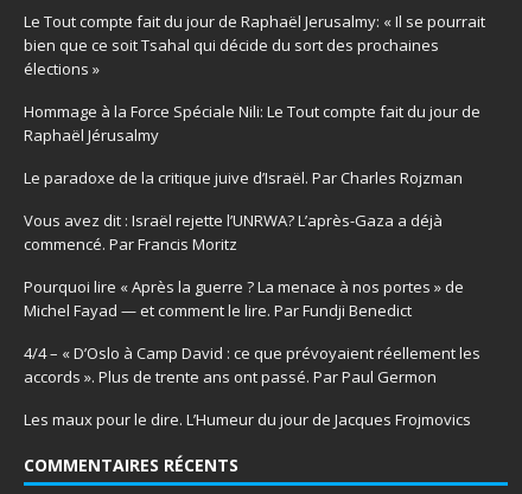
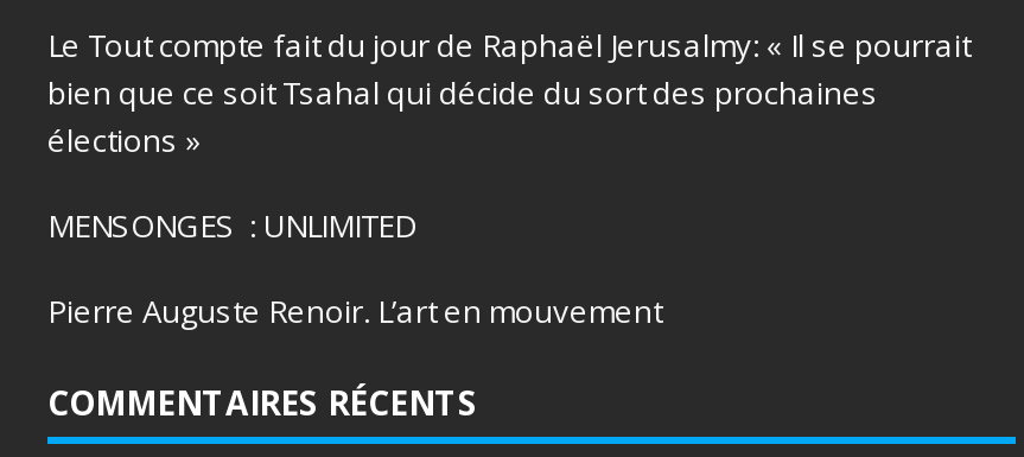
- Hommage à la Force Spéciale Nili: Le Tout compte fait du jour de
- Raphaël Jérusalmy
- Le paradoxe de la critique juive d’Israël. Par Charles Rojzman
- Vous avez dit : Israël rejette l’UNRWA? L’après-Gaza a déjà
- commencé. Par Francis Moritz
- Pourquoi lire « Après la guerre ? La menace à nos portes » de
- Michel Fayad — et comment le lire. Par Fundji Benedict
- 4/4 – « D’Oslo à Camp David : ce que prévoyaient réellement les
- accords ». Plus de trente ans ont passé. Par Paul Germon
- Les maux pour le dire. L’Humeur du jour de Jacques Frojmovics
+ MENSONGES : UNLIMITED
+ Pierre Auguste Renoir. L’art en mouvement
